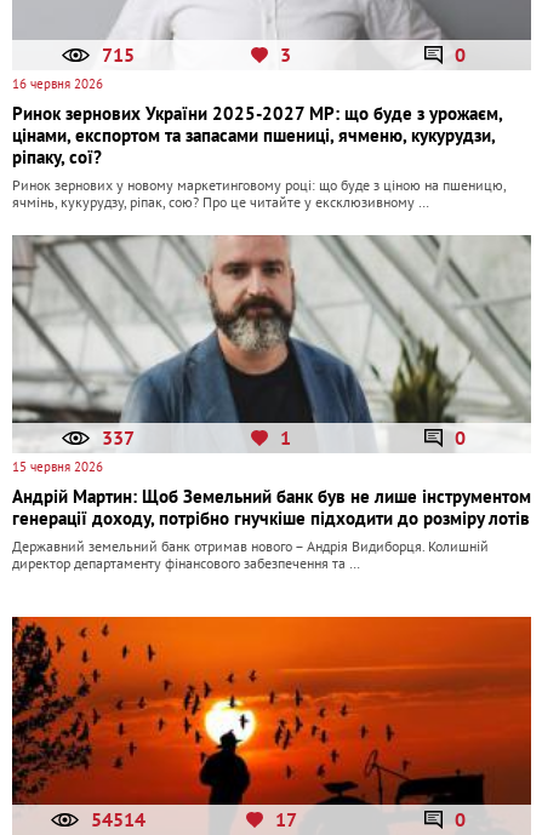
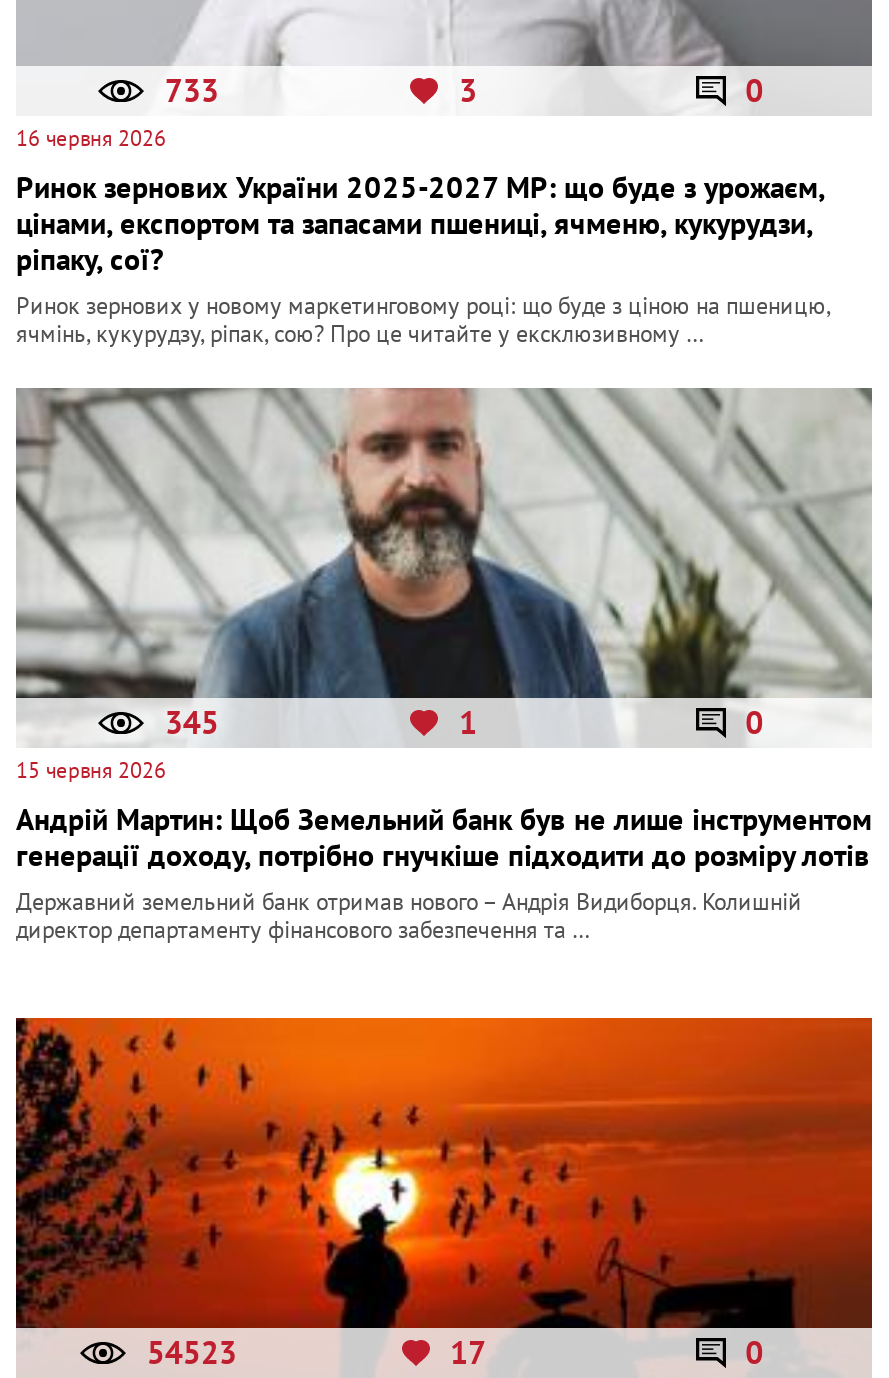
- 715
+ 733

- 337
+ 345

- 54514
+ 54523
